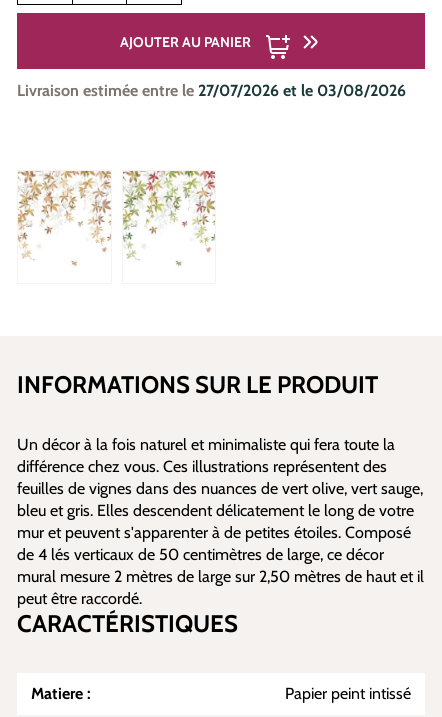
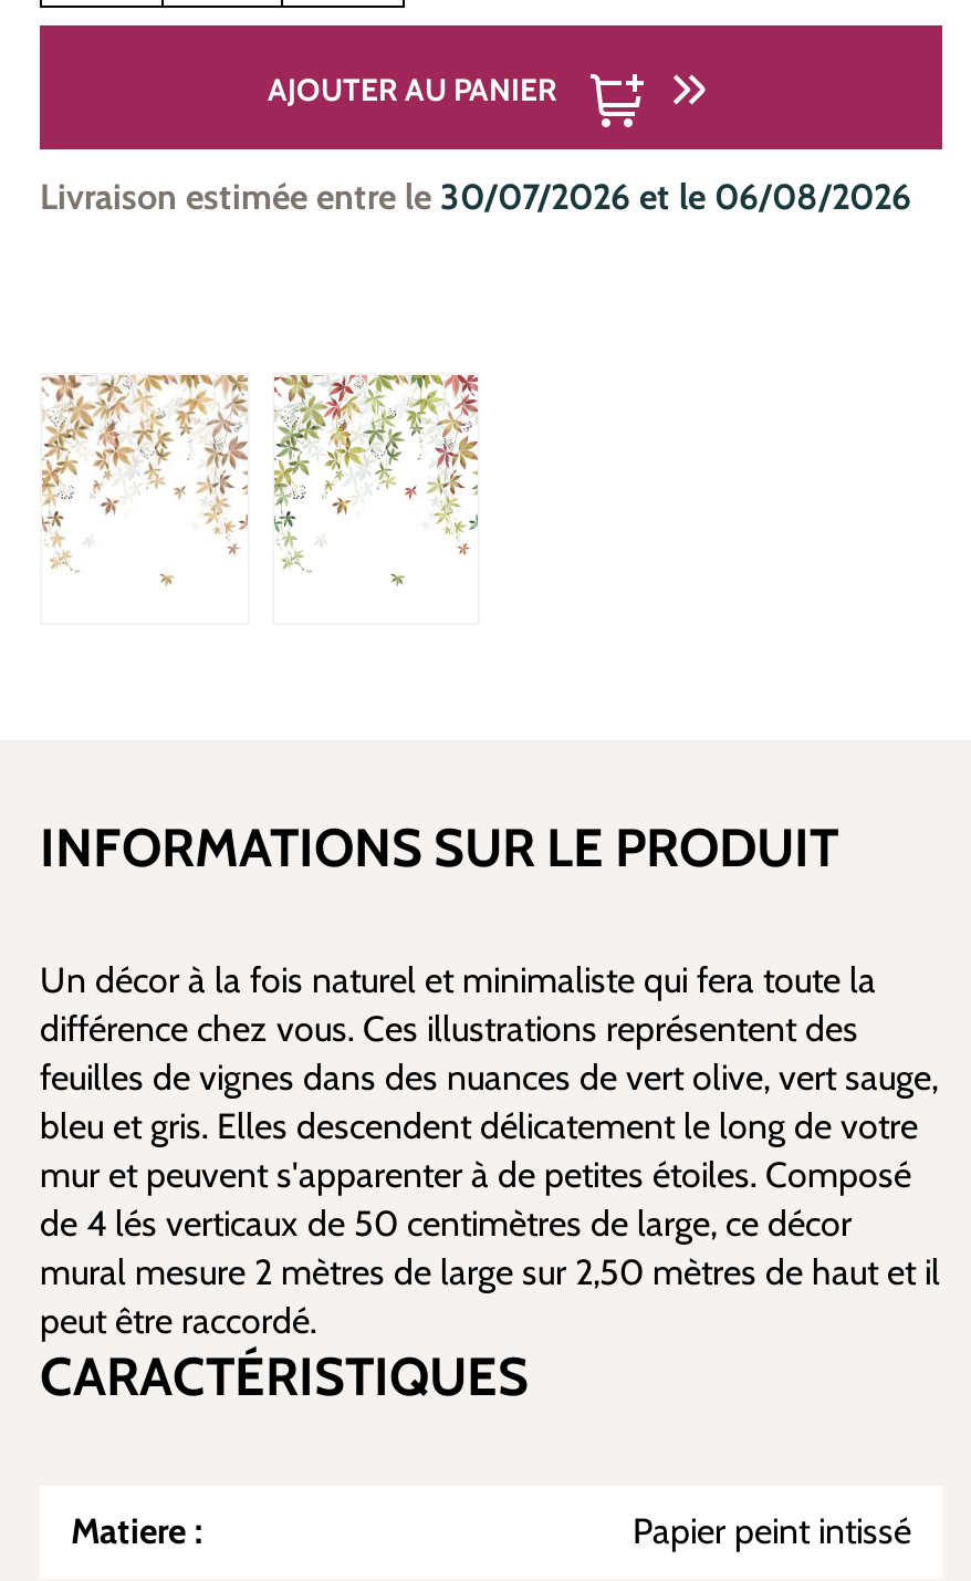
- Livraison estimée entre le 27/07/2026 et le 03/08/2026
+ Livraison estimée entre le 30/07/2026 et le 06/08/2026
